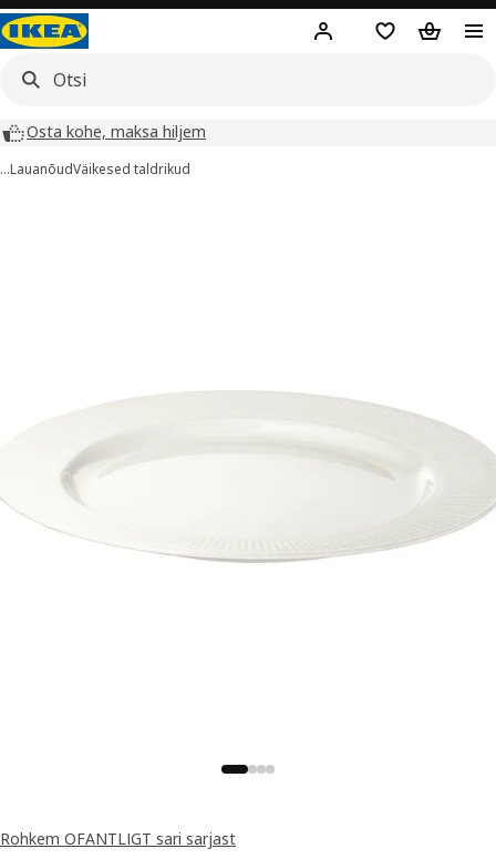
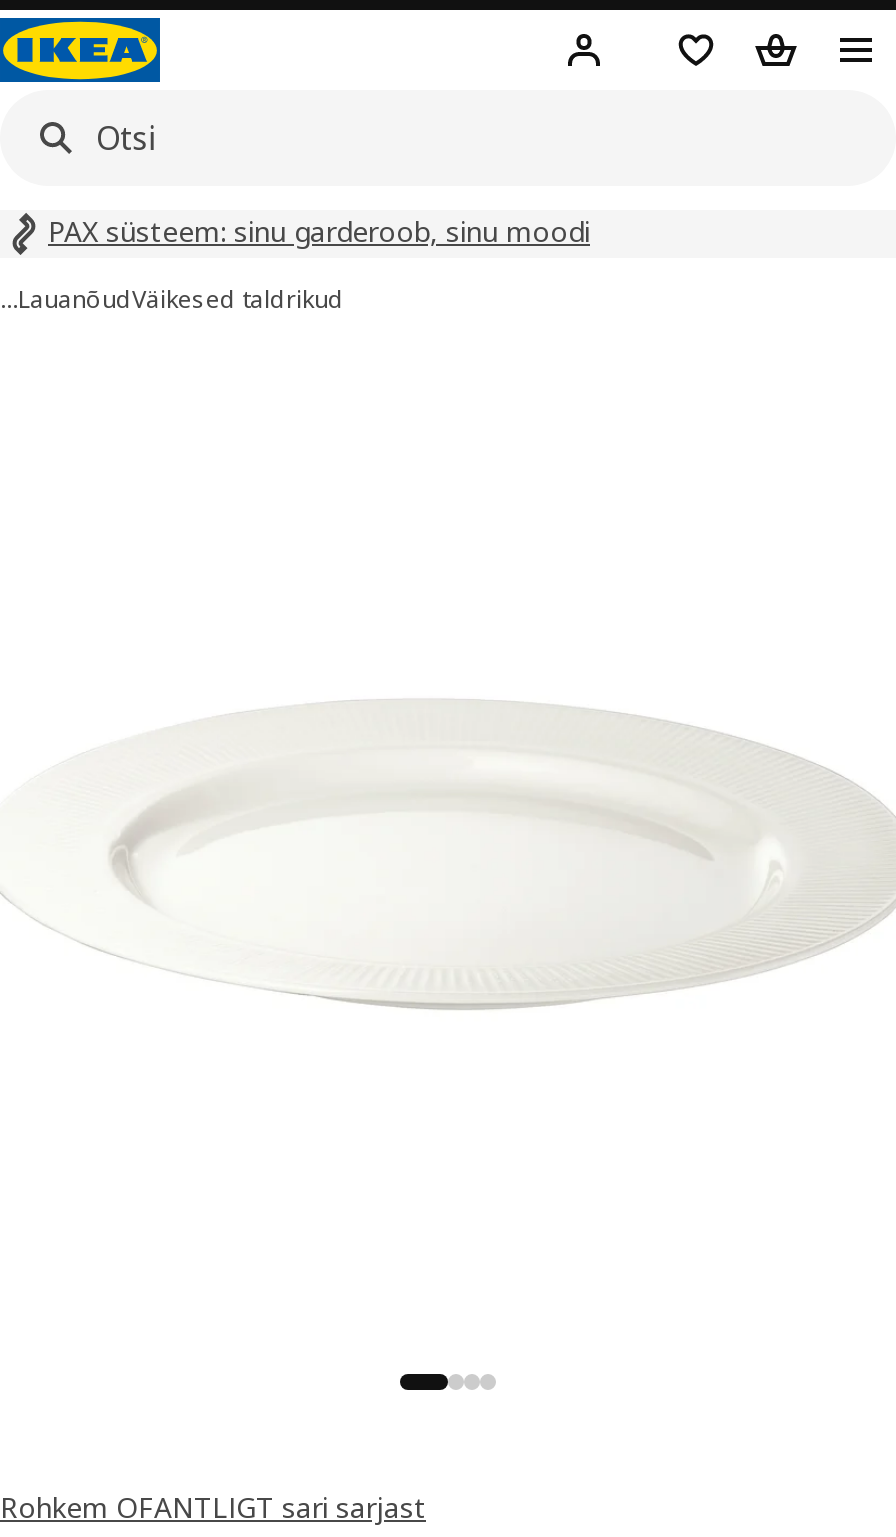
- Osta kohe, maksa hiljem
+ PAX süsteem: sinu garderoob, sinu moodi
